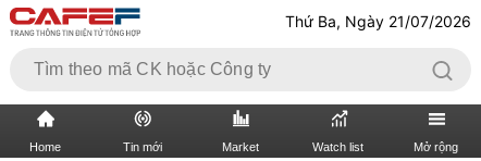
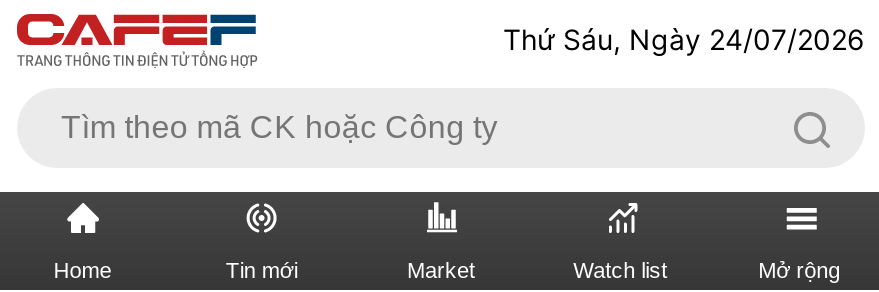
- Thứ Ba, Ngày 21/07/2026
+ Thứ Sáu, Ngày 24/07/2026
